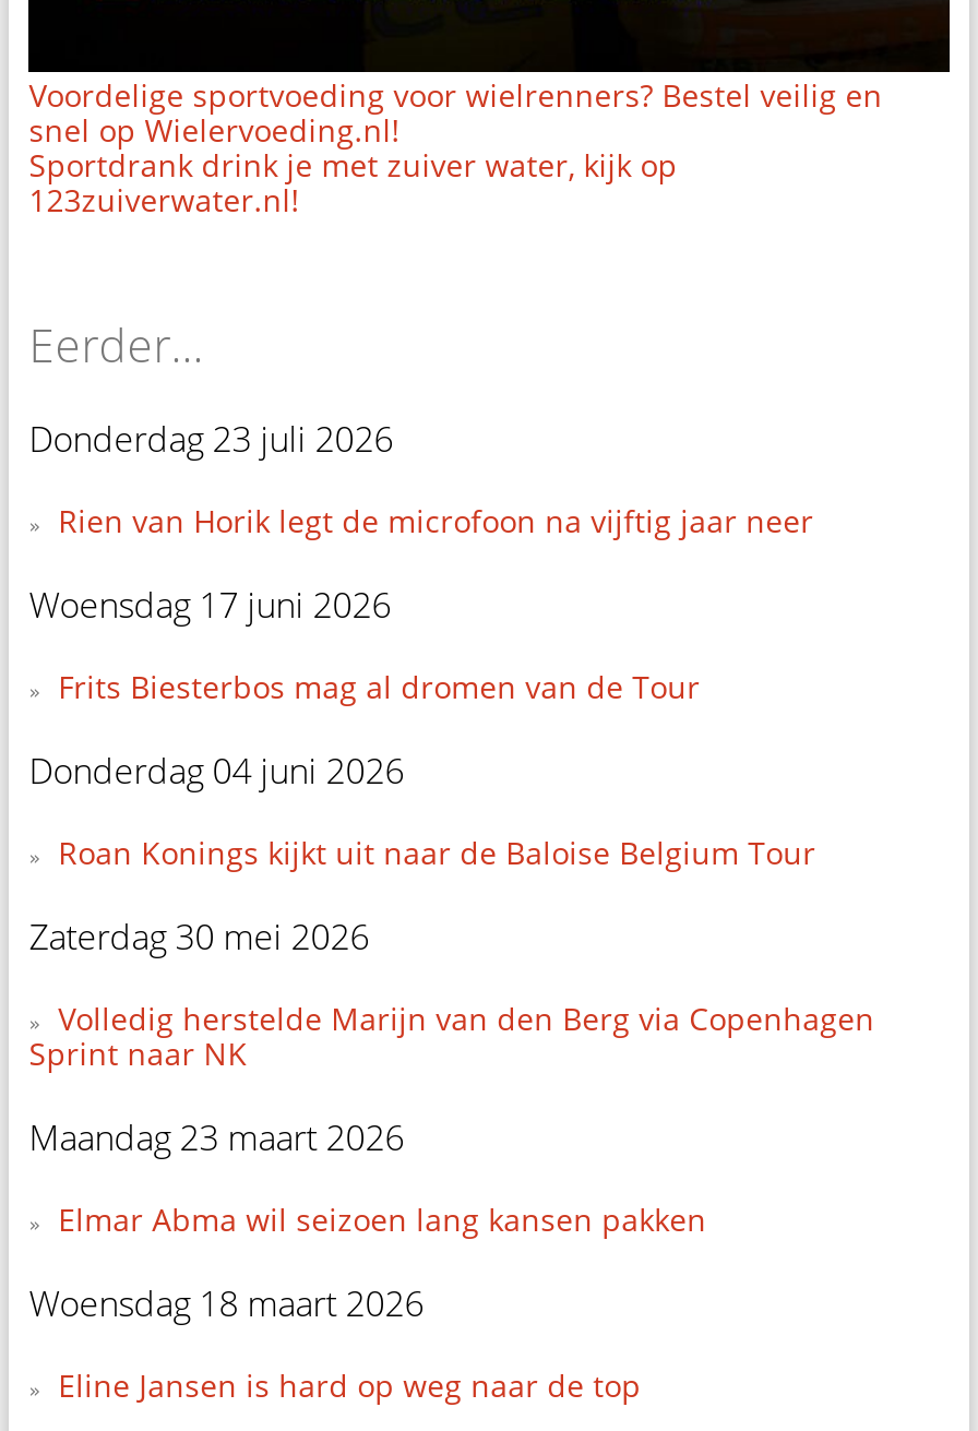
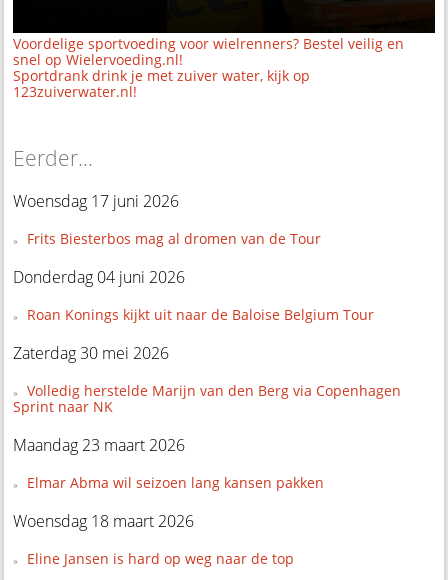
- Donderdag 23 juli 2026
- Rien van Horik legt de microfoon na vijftig jaar neer
